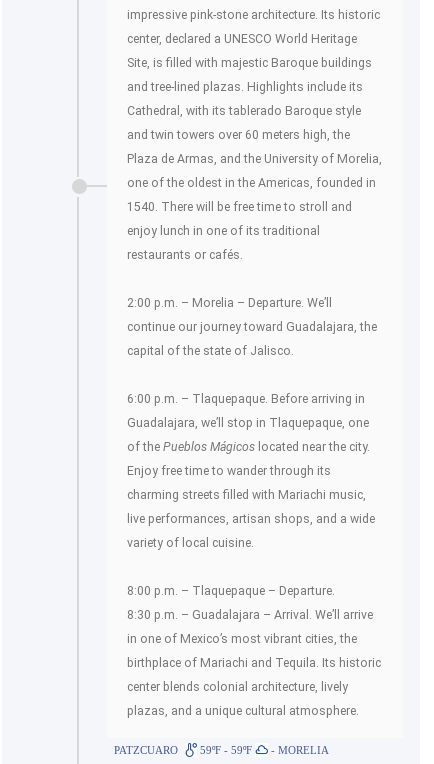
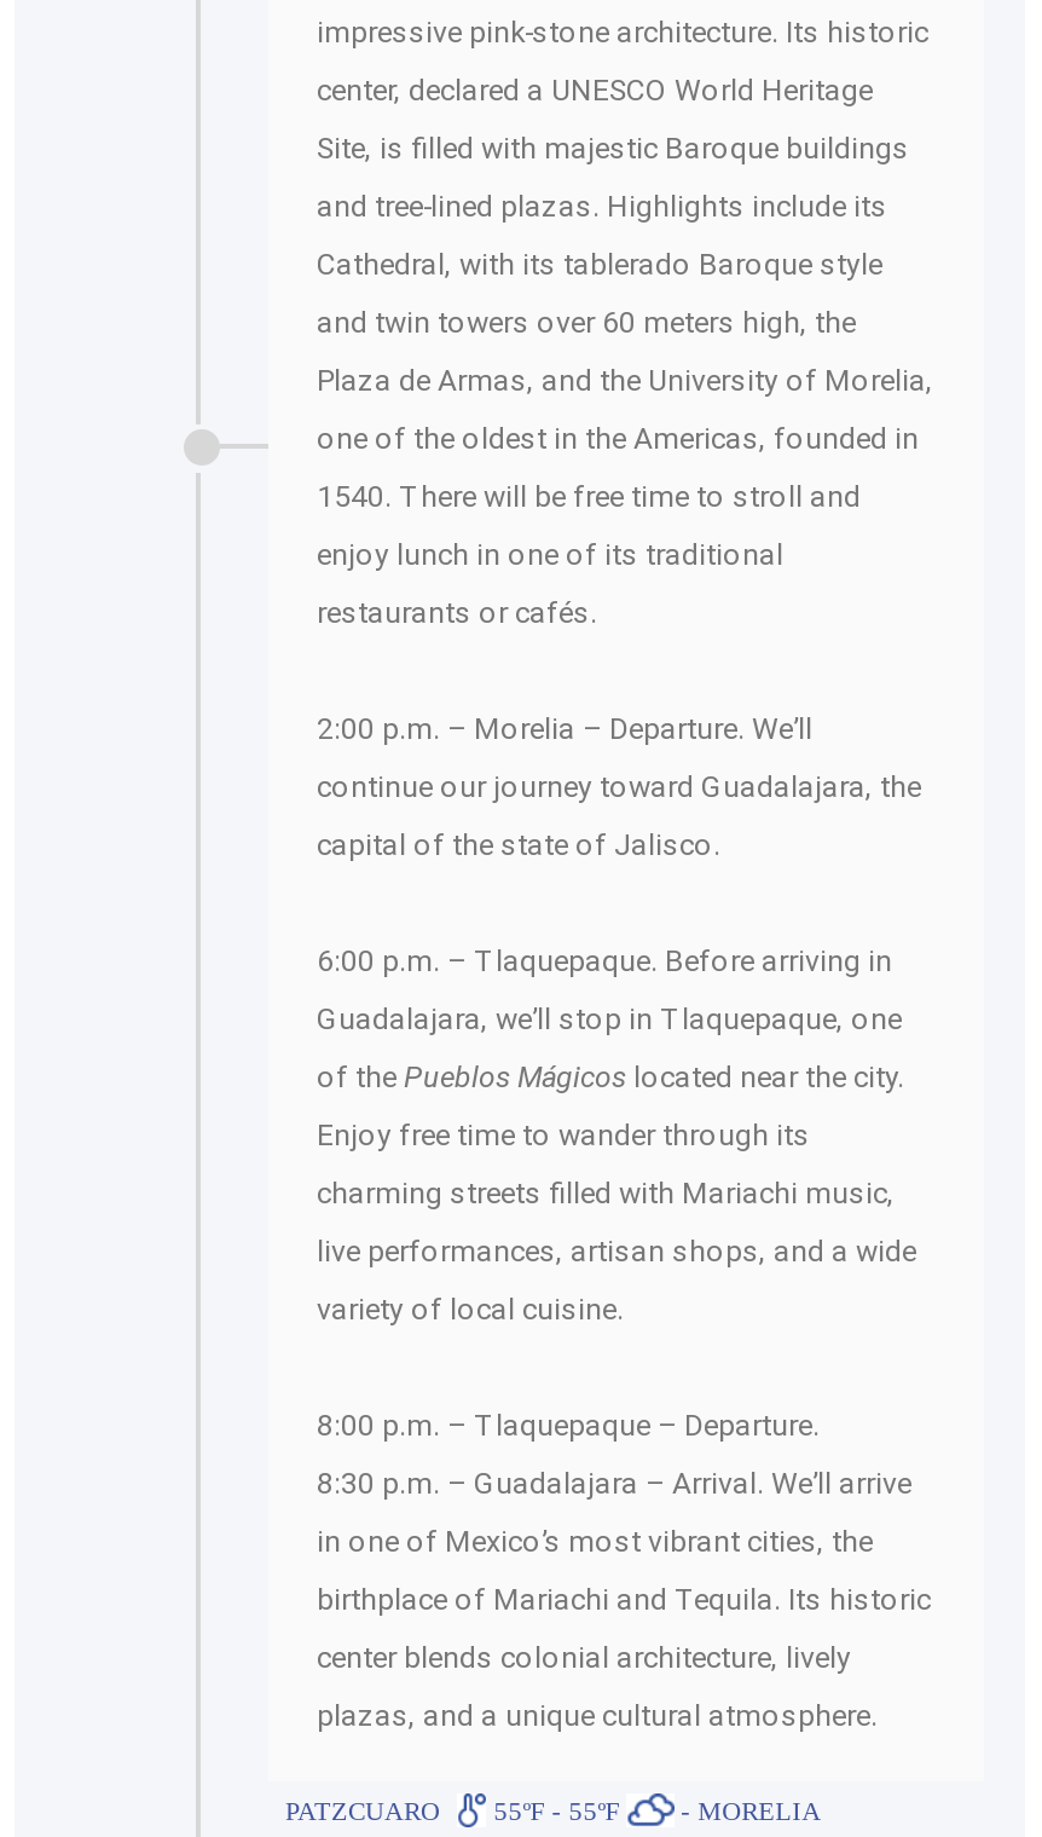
- PATZCUARO 59ºF - 59ºF - MORELIA
+ PATZCUARO 55ºF - 55ºF - MORELIA
